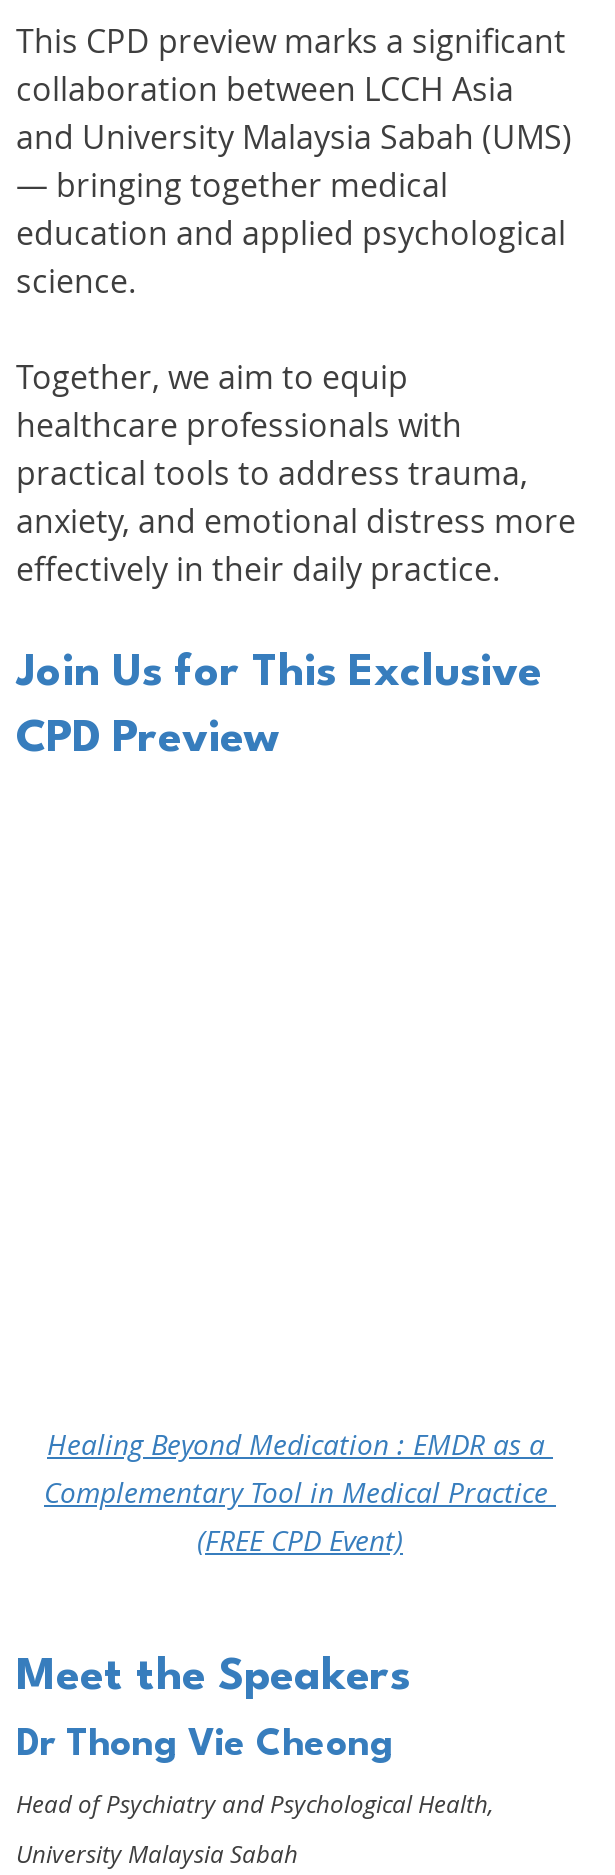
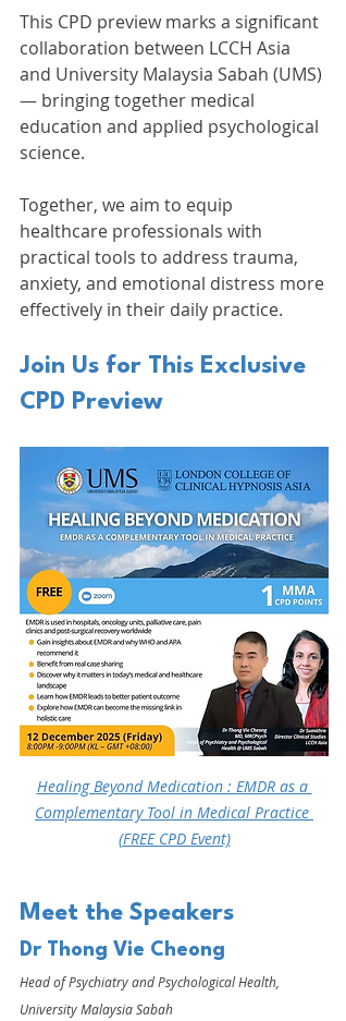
+ [image]
